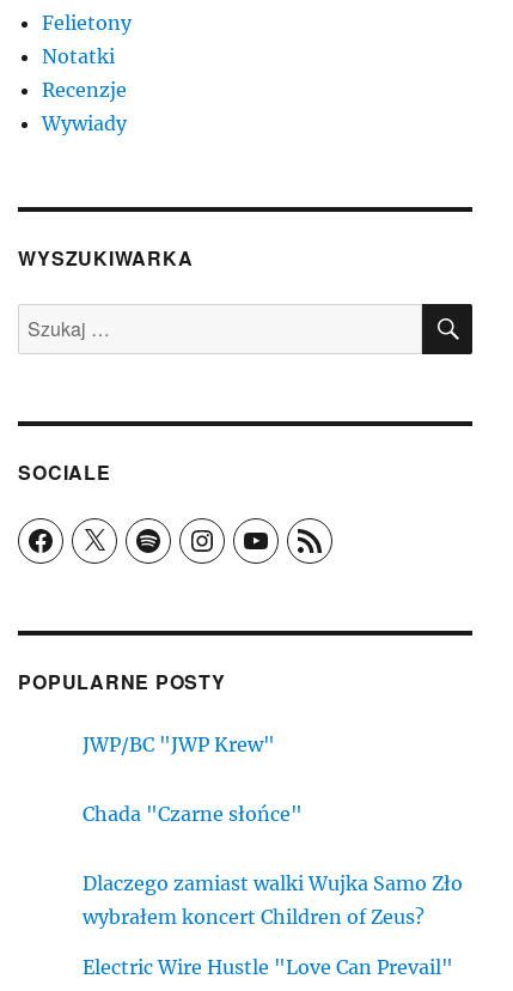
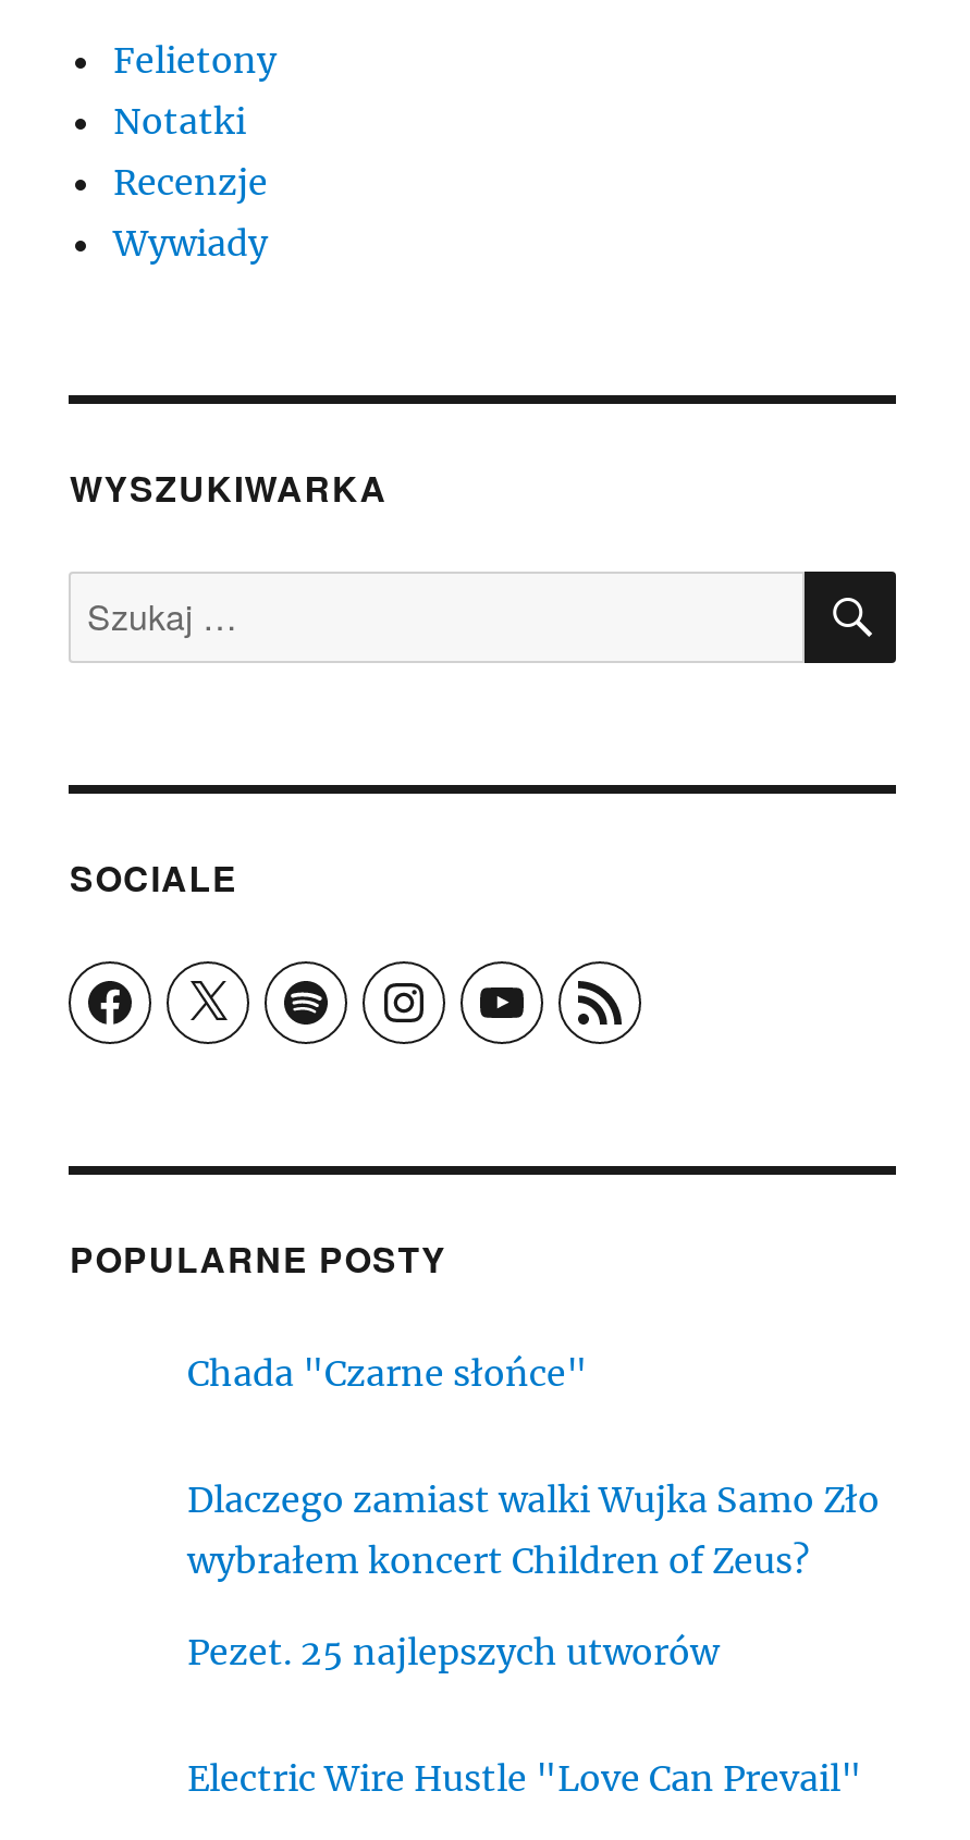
- JWP/BC "JWP Krew"

moved up: Chada "Czarne słońce" | Dlaczego zamiast walki Wujka Samo Zło | wybrałem koncert Children of Zeus?

+ Pezet. 25 najlepszych utworów
